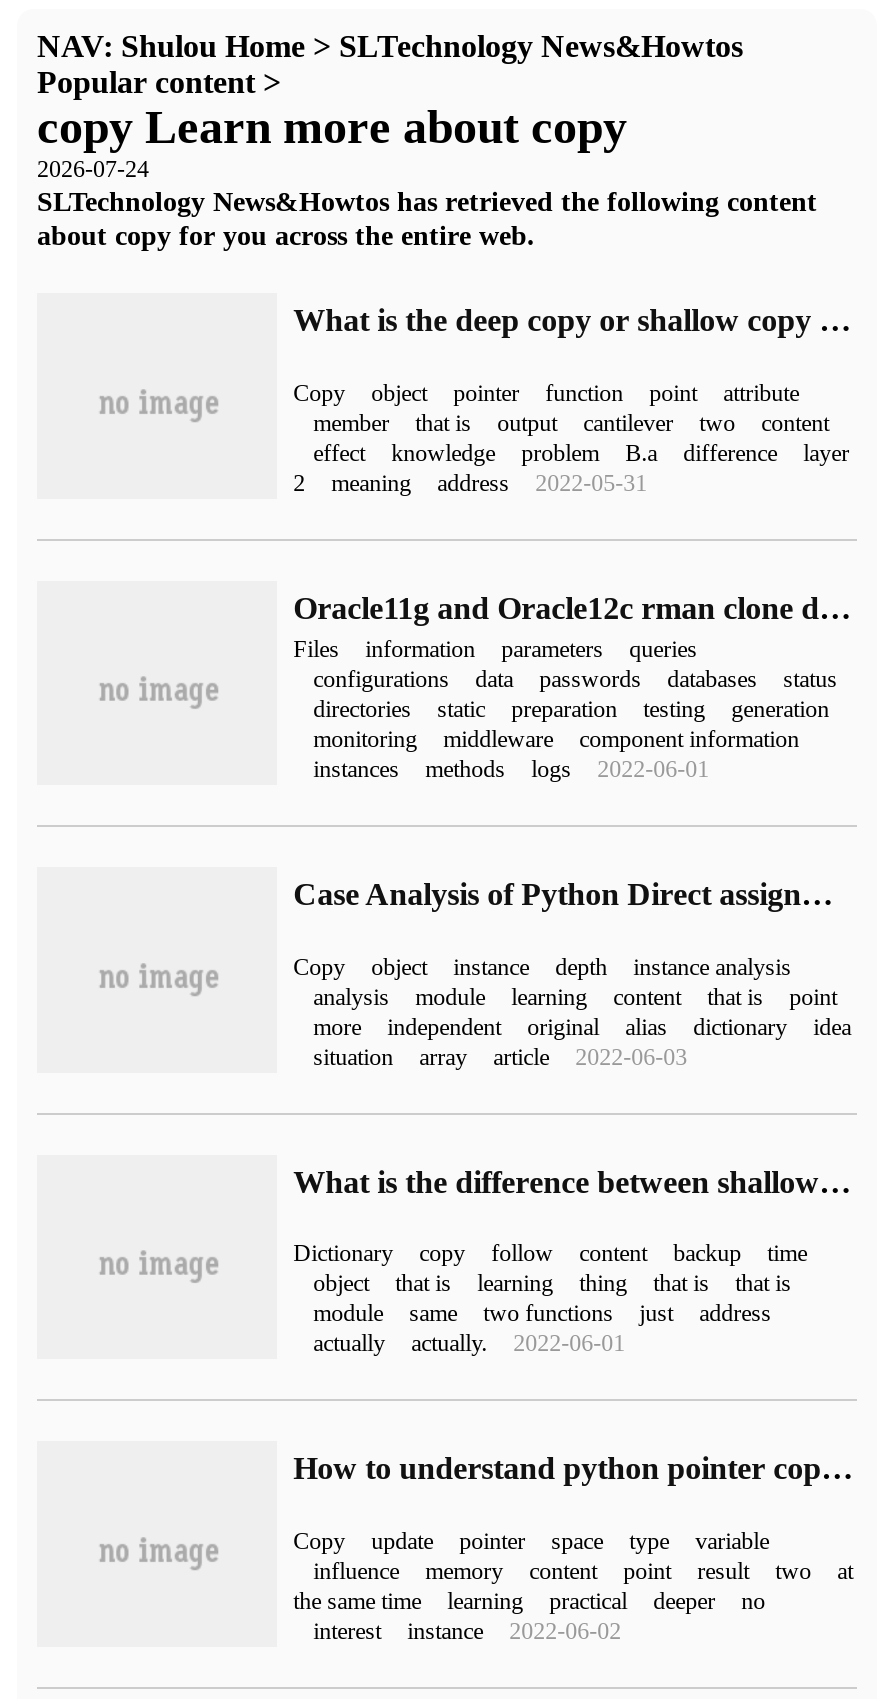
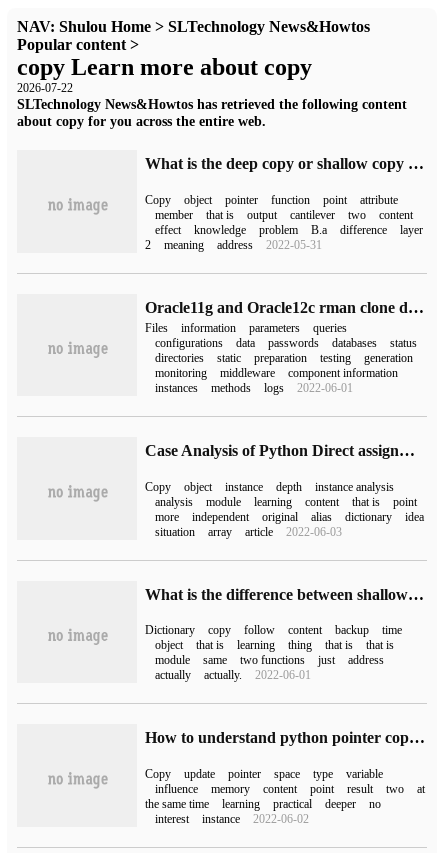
- 2026-07-24
+ 2026-07-22
